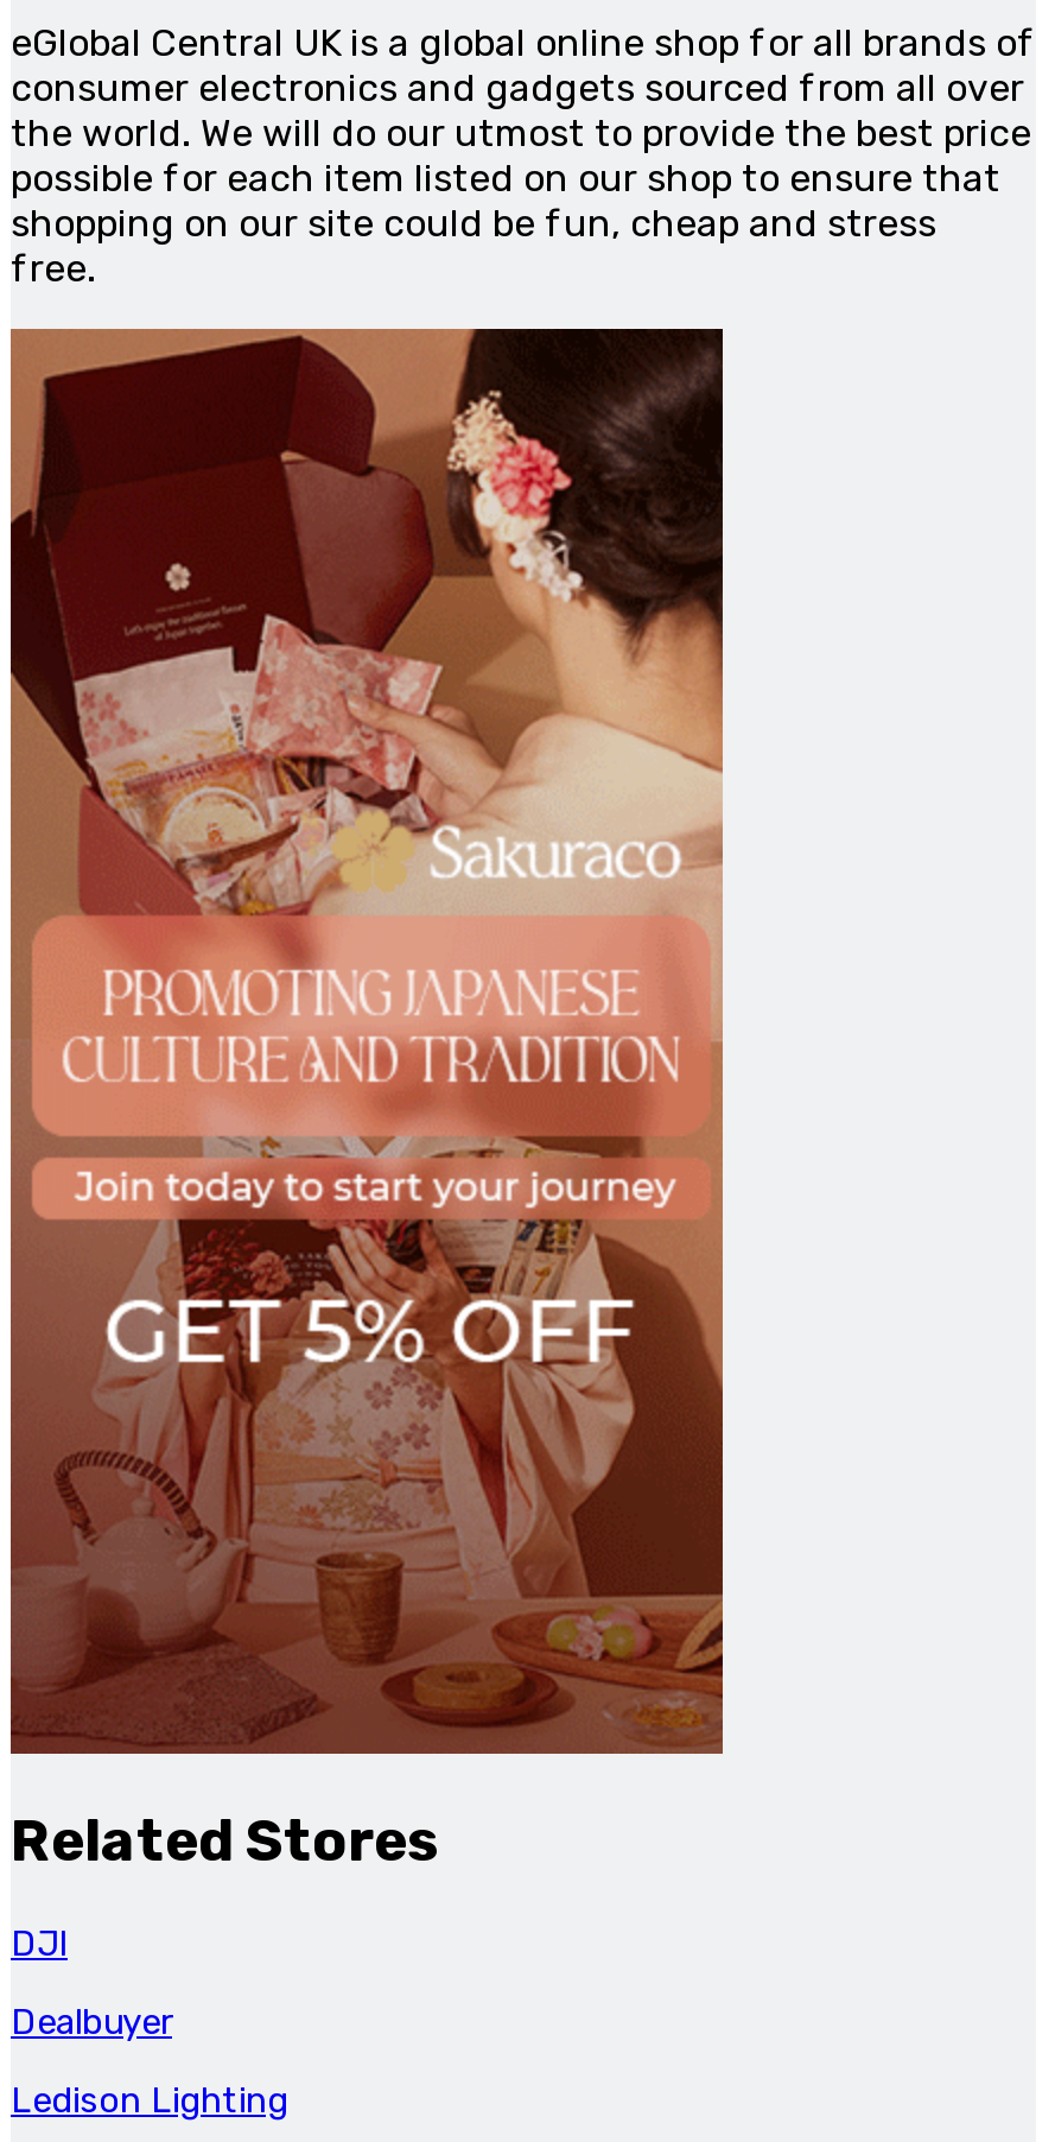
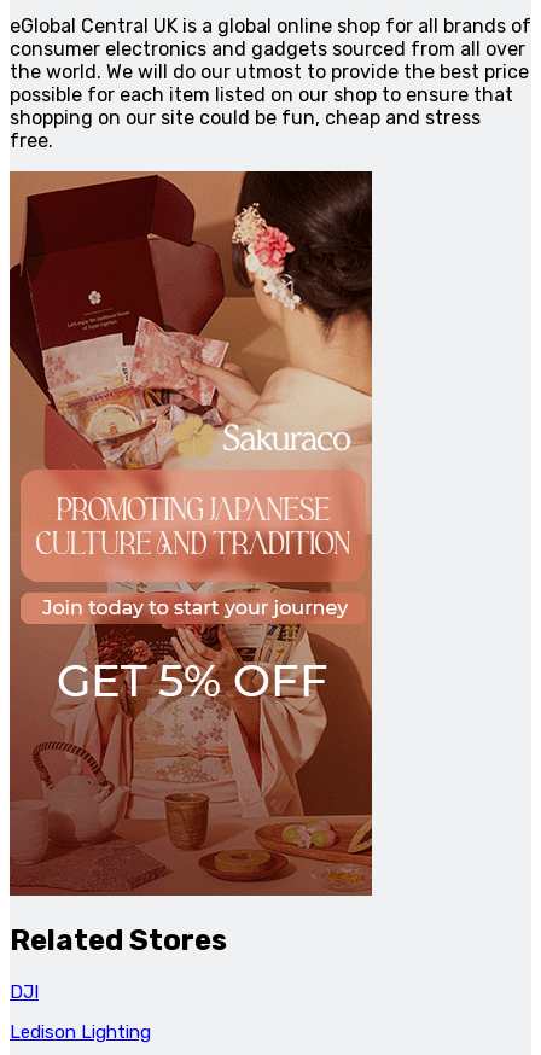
- Dealbuyer
